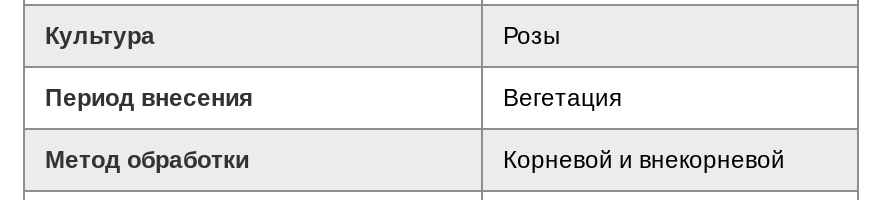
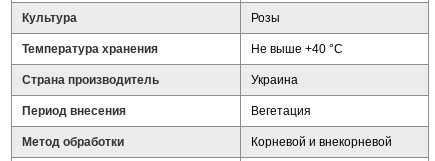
+ Температура хранения
+ Не выше +40 °С
+ Страна производитель
+ Украина
